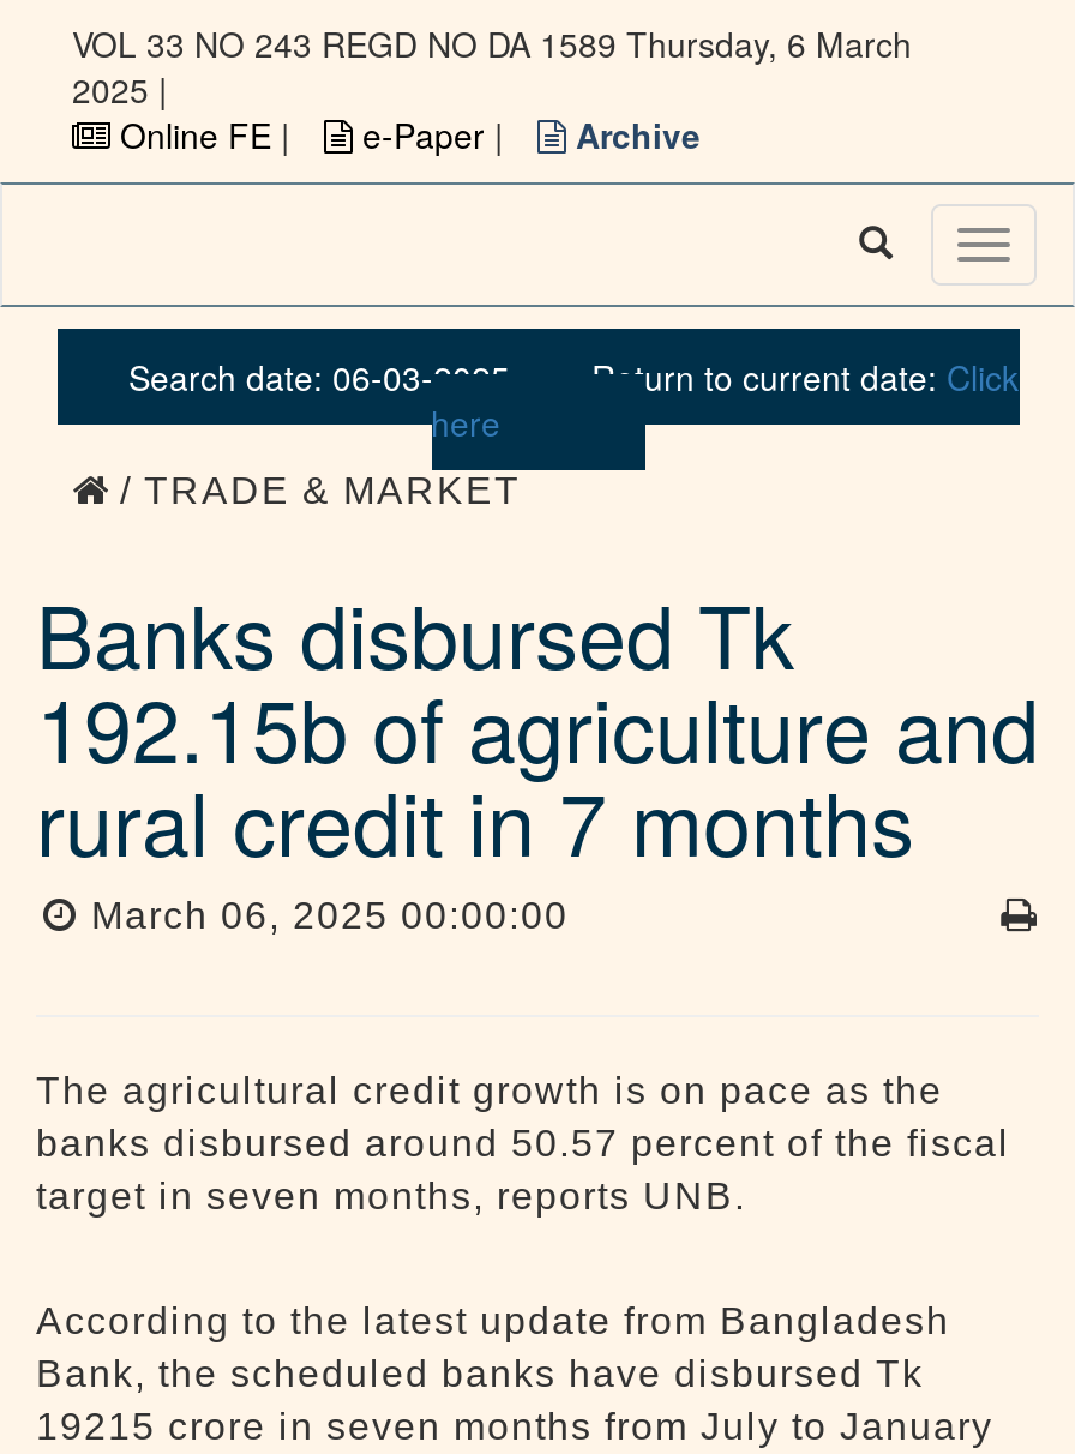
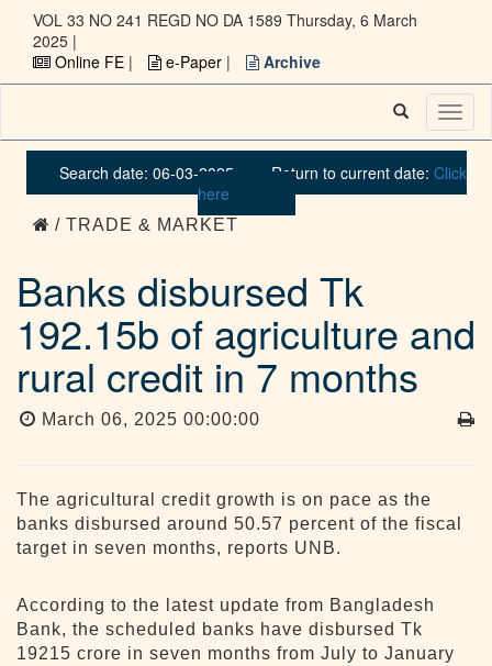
- VOL 33 NO 243 REGD NO DA 1589 Thursday, 6 March
+ VOL 33 NO 241 REGD NO DA 1589 Thursday, 6 March
